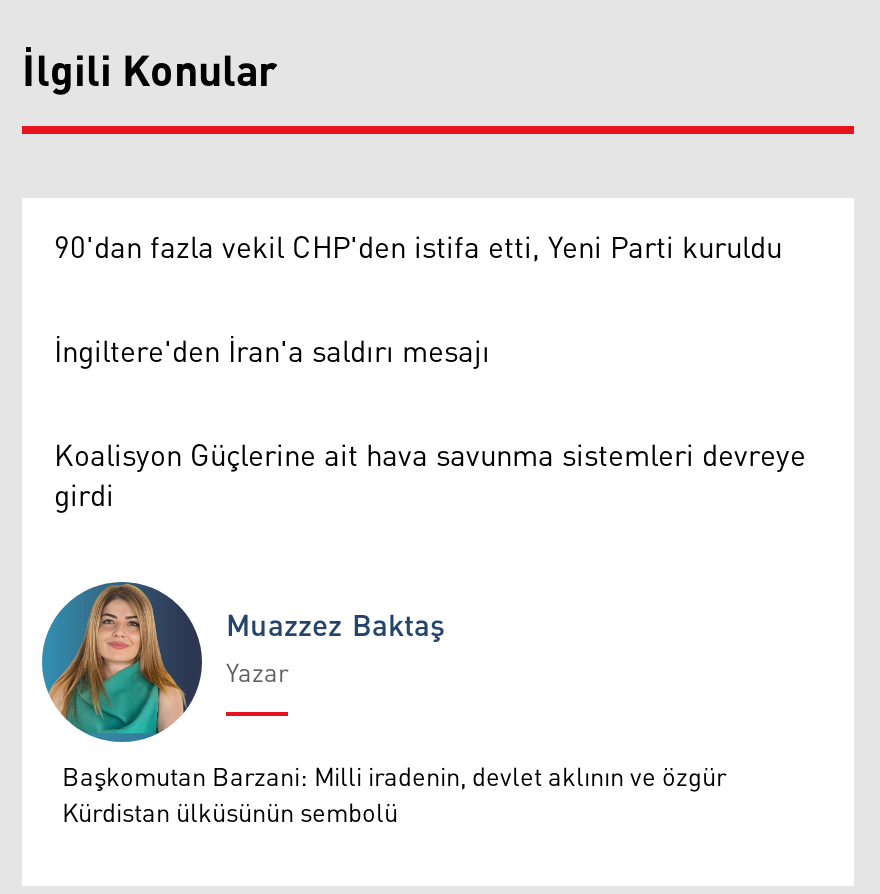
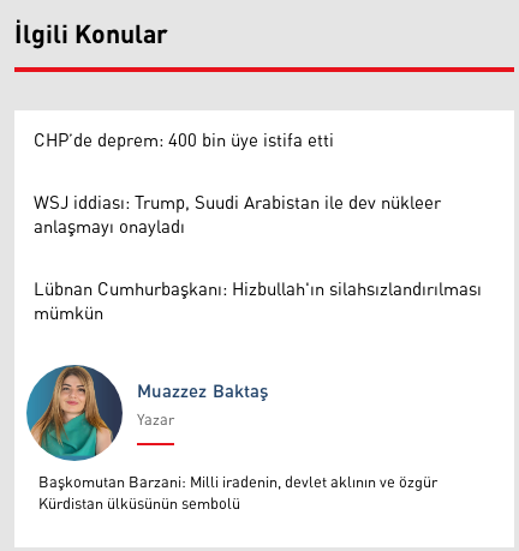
- 90'dan fazla vekil CHP'den istifa etti, Yeni Parti kuruldu
+ CHP’de deprem: 400 bin üye istifa etti

- İngiltere'den İran'a saldırı mesajı
+ WSJ iddiası: Trump, Suudi Arabistan ile dev nükleer
+ anlaşmayı onayladı

- Koalisyon Güçlerine ait hava savunma sistemleri devreye
- girdi
+ Lübnan Cumhurbaşkanı: Hizbullah'ın silahsızlandırılması
+ mümkün
